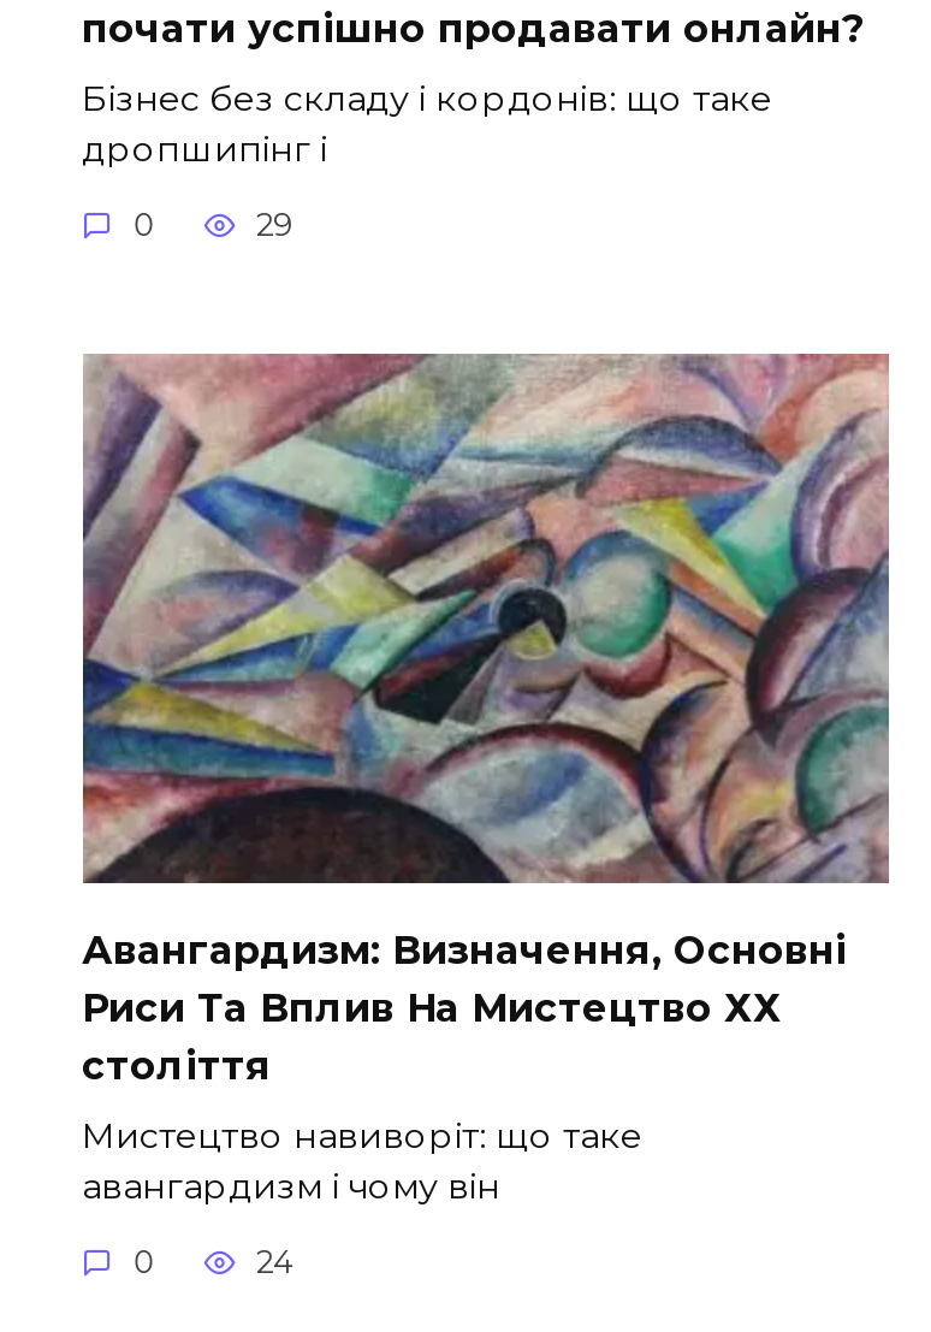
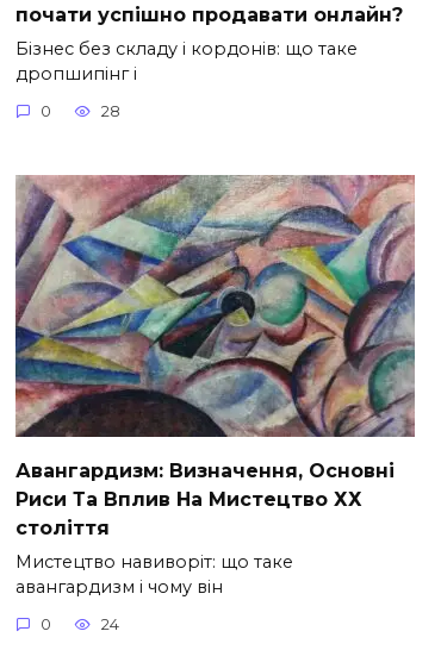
- 29
+ 28
